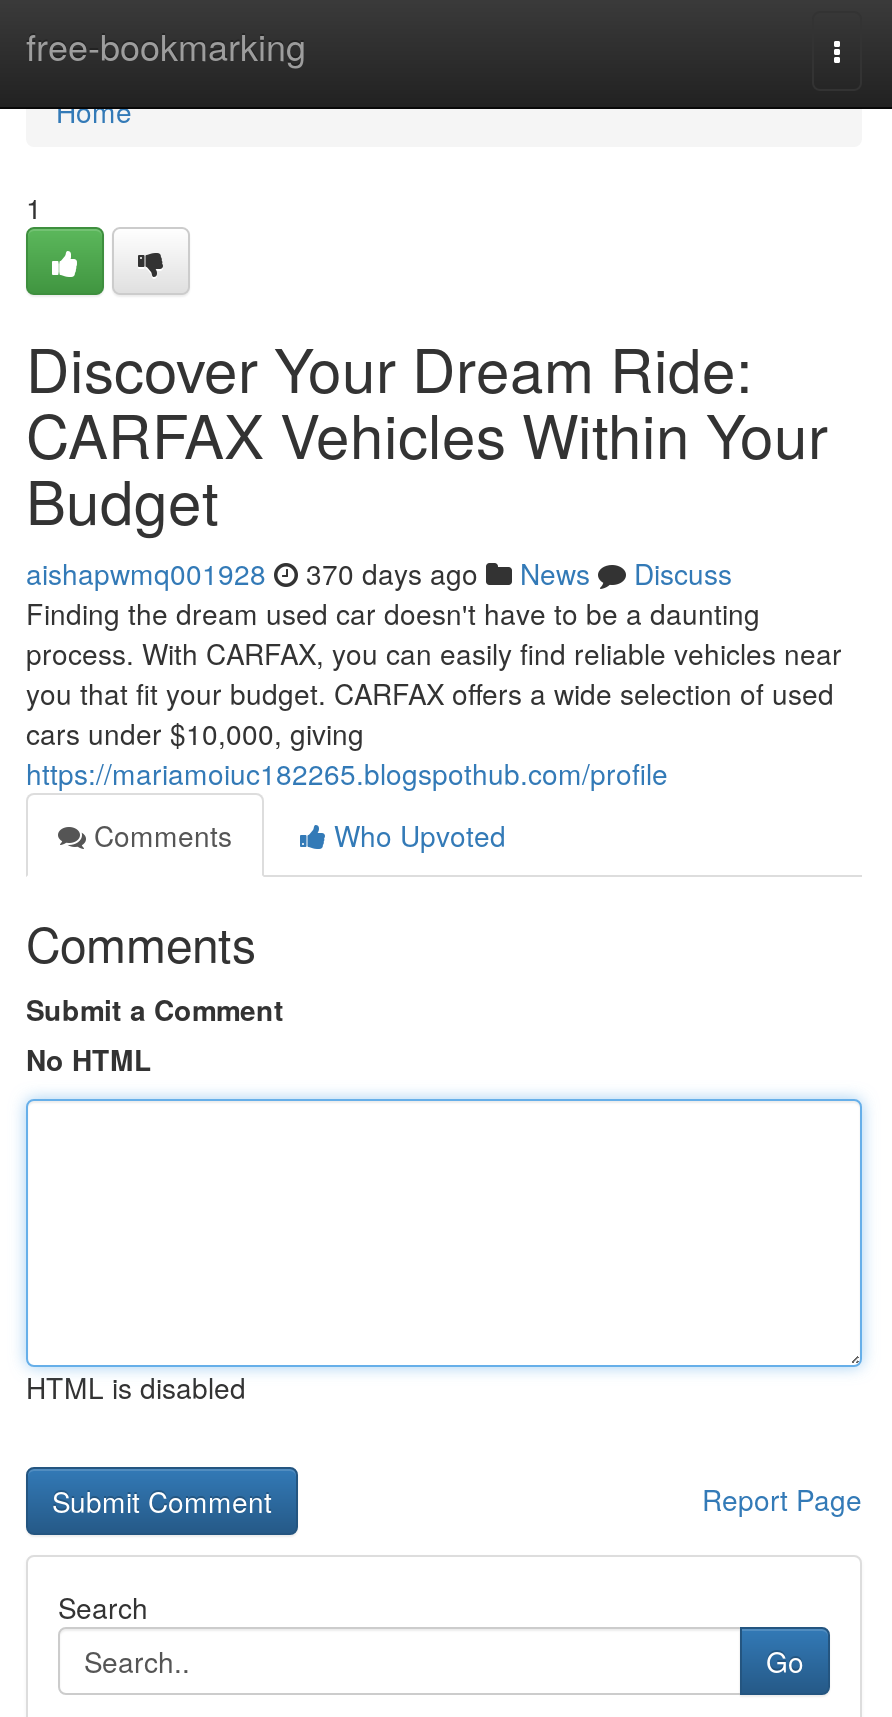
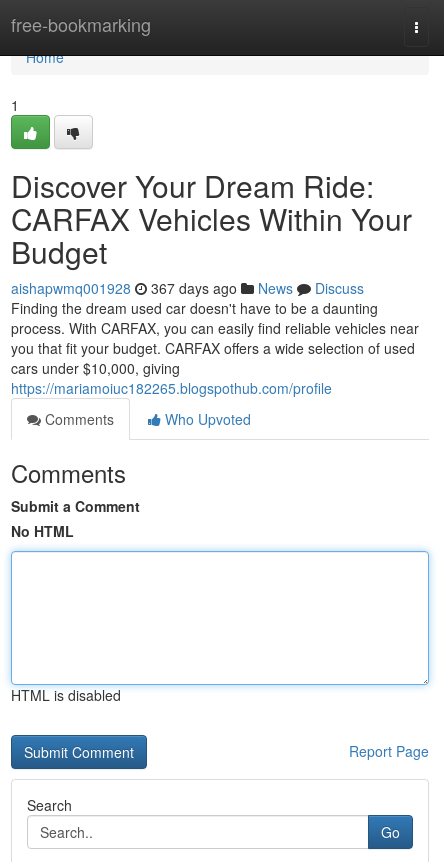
- aishapwmq001928 370 days ago News Discuss
+ aishapwmq001928 367 days ago News Discuss
